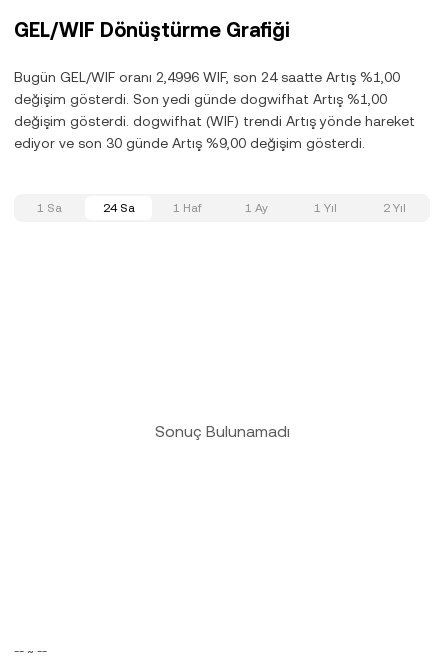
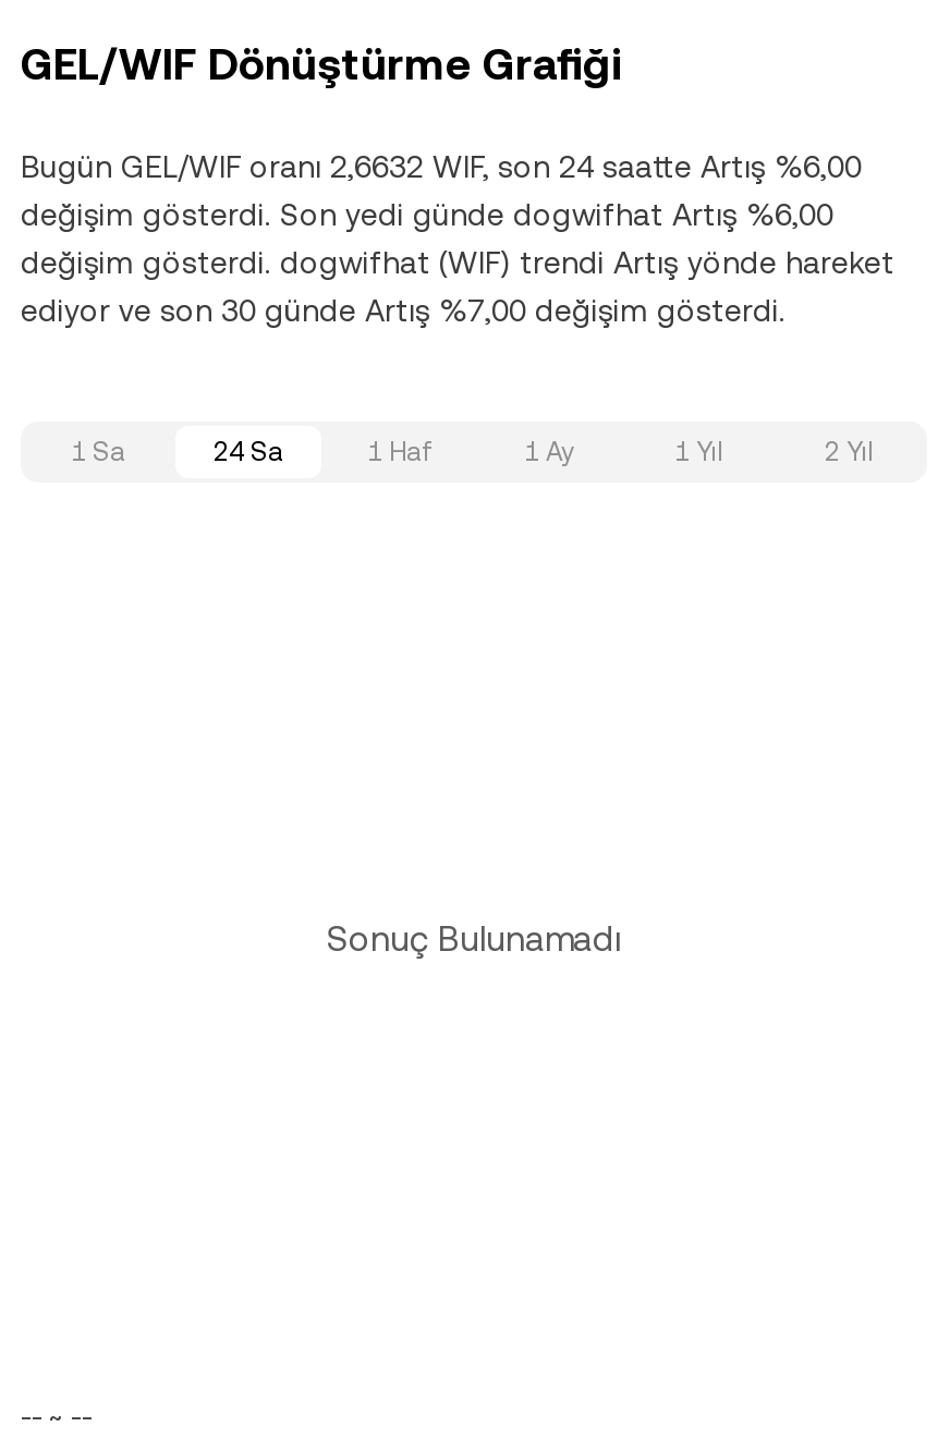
- Bugün GEL/WIF oranı 2,4996 WIF, son 24 saatte Artış %1,00
+ Bugün GEL/WIF oranı 2,6632 WIF, son 24 saatte Artış %6,00

- değişim gösterdi. Son yedi günde dogwifhat Artış %1,00
+ değişim gösterdi. Son yedi günde dogwifhat Artış %6,00

- ediyor ve son 30 günde Artış %9,00 değişim gösterdi.
+ ediyor ve son 30 günde Artış %7,00 değişim gösterdi.
